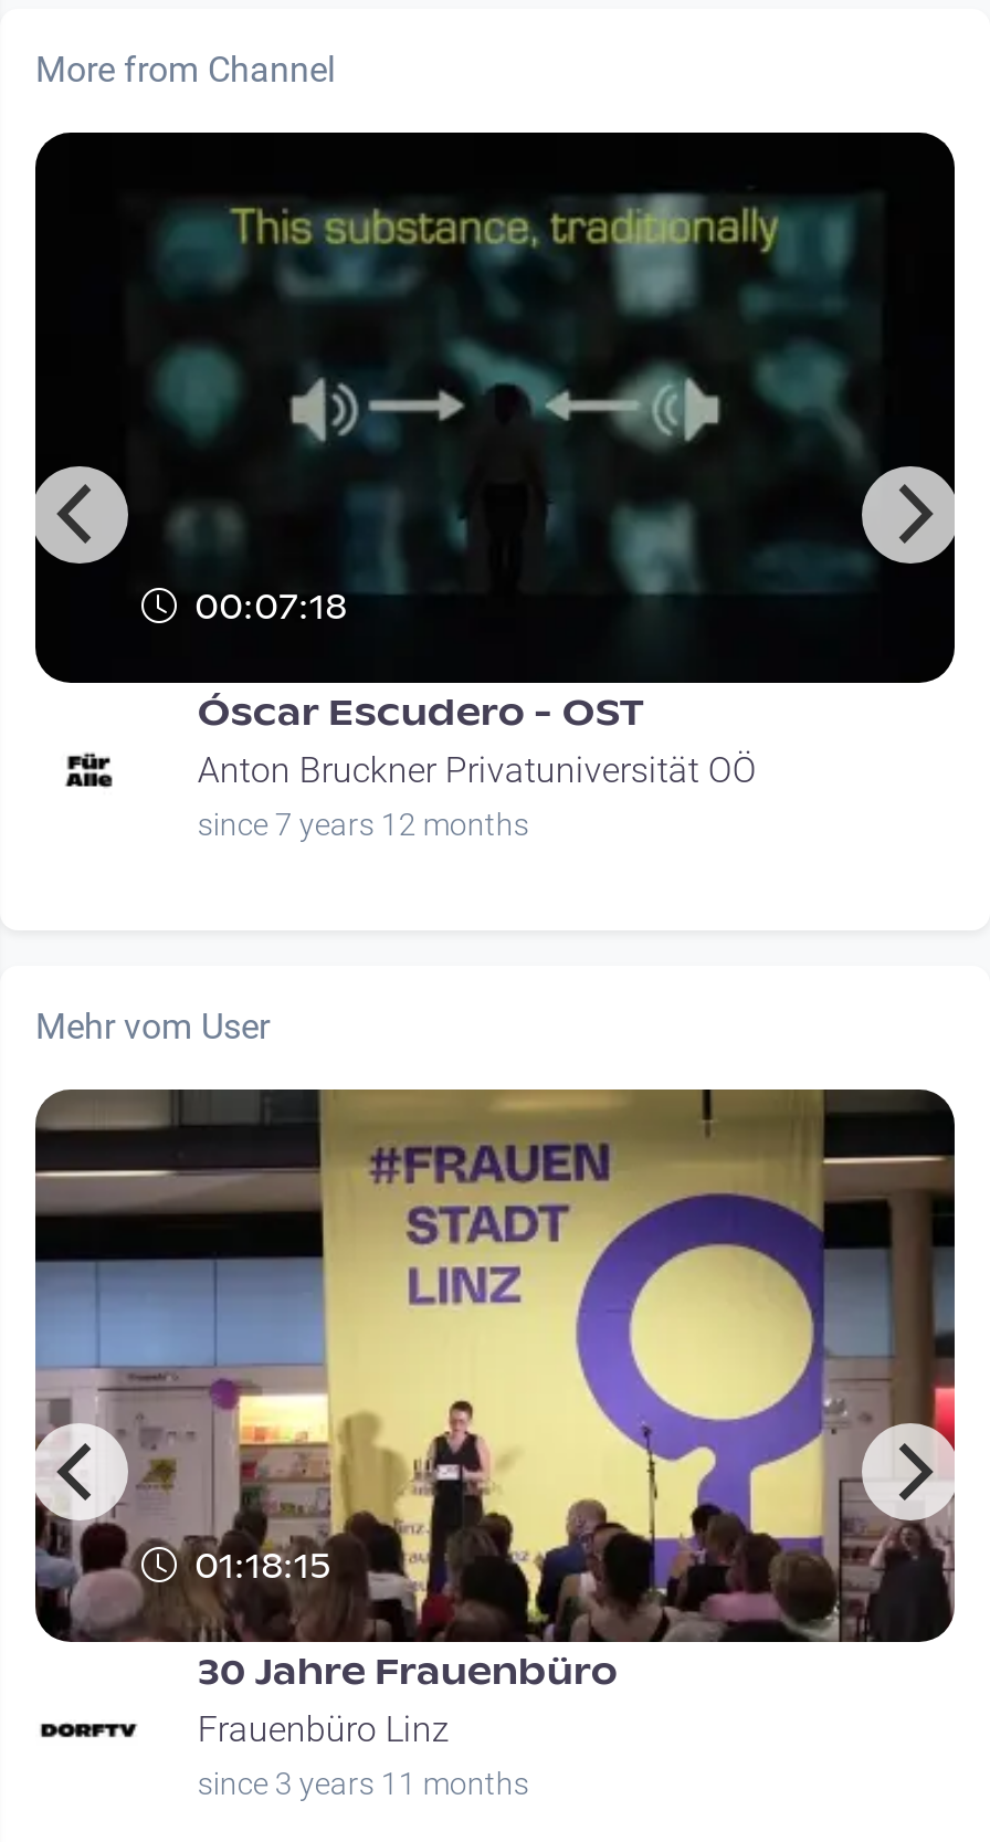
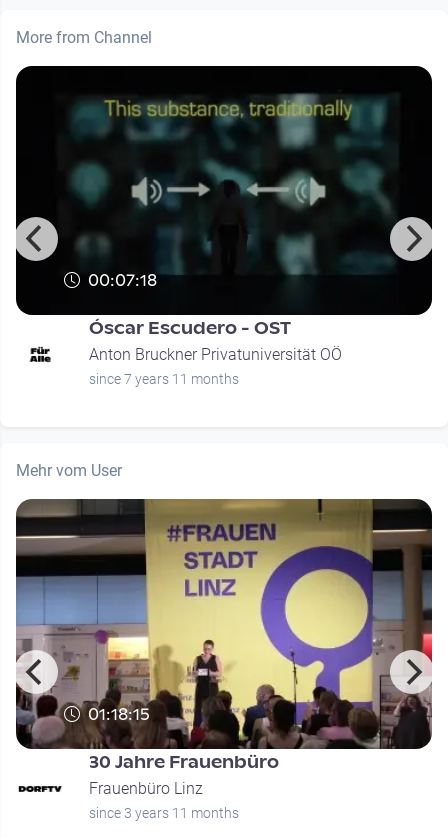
- since 7 years 12 months
+ since 7 years 11 months
